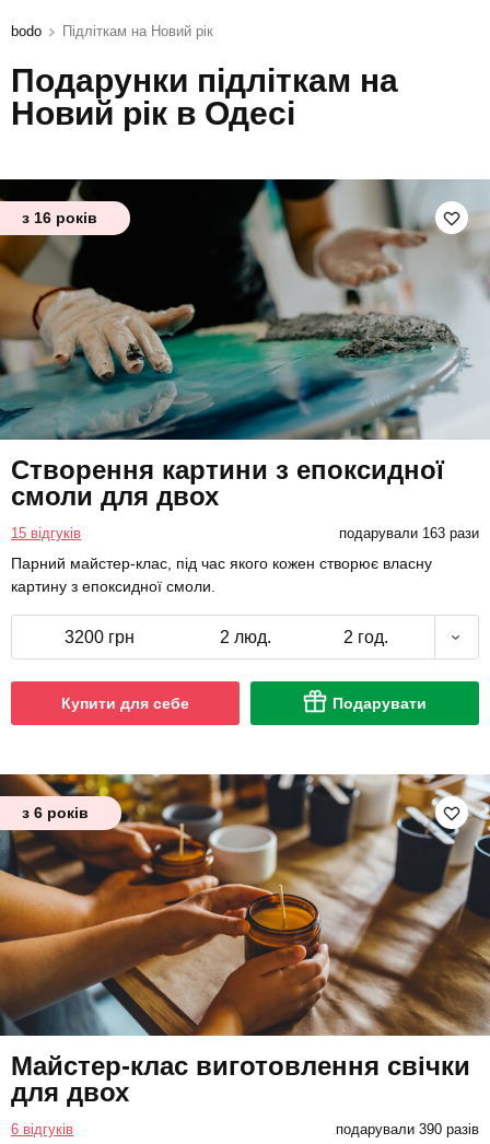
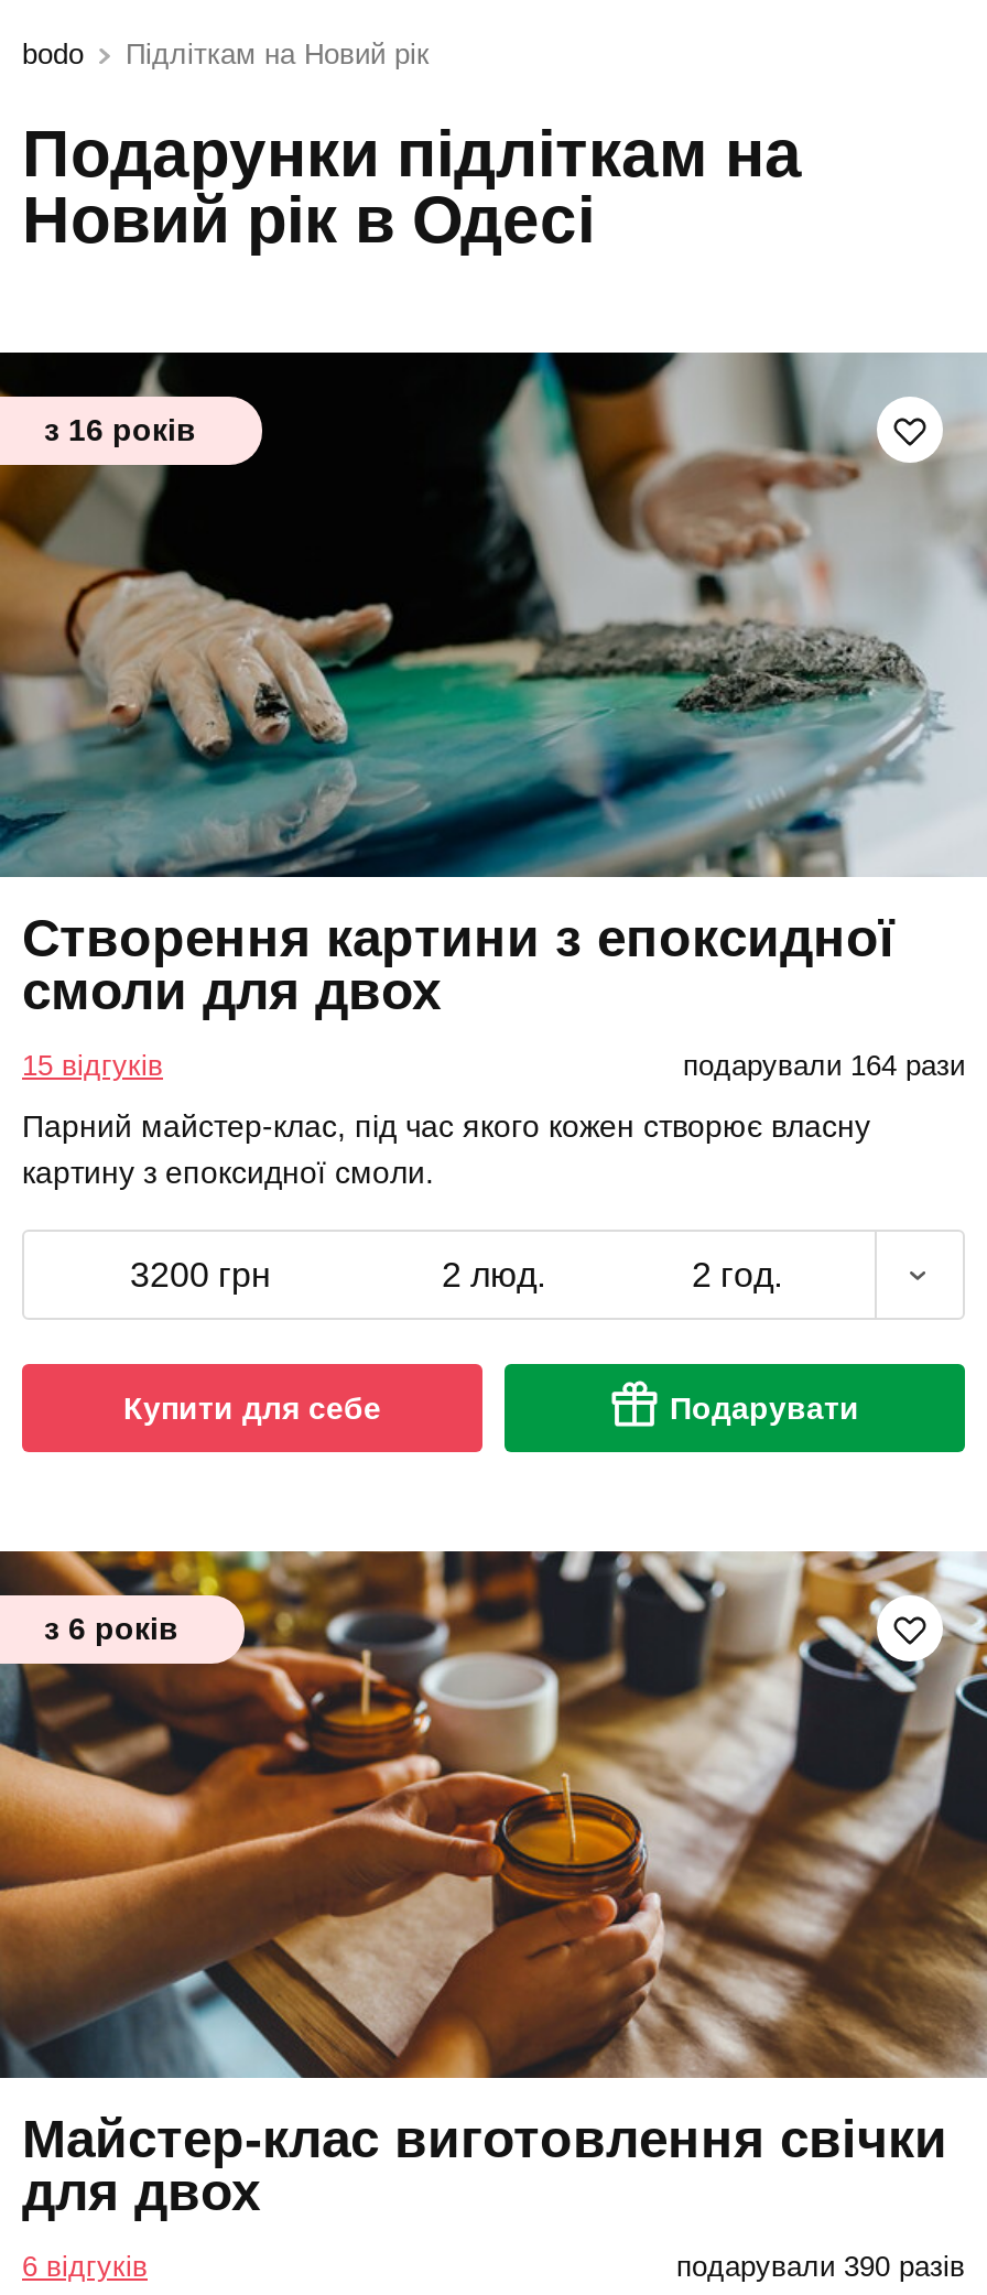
- подарували 163 рази
+ подарували 164 рази
